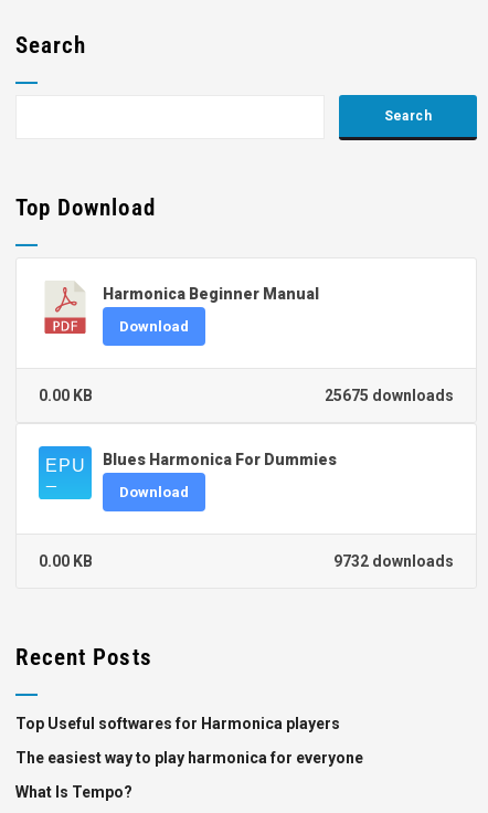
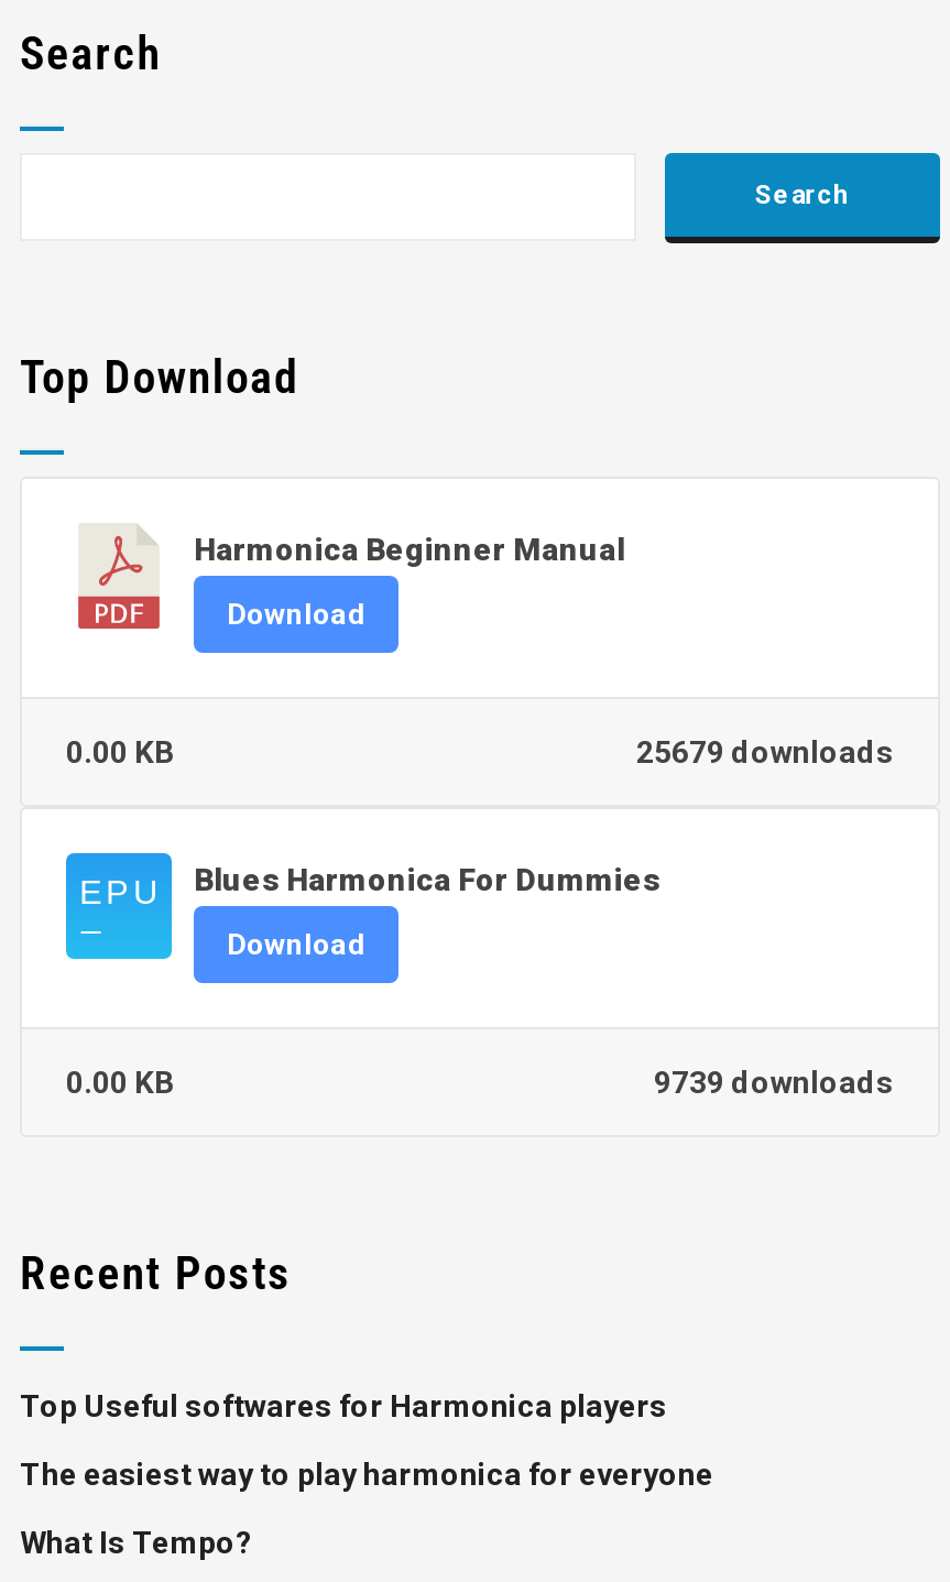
- 25675 downloads
+ 25679 downloads

- 9732 downloads
+ 9739 downloads
